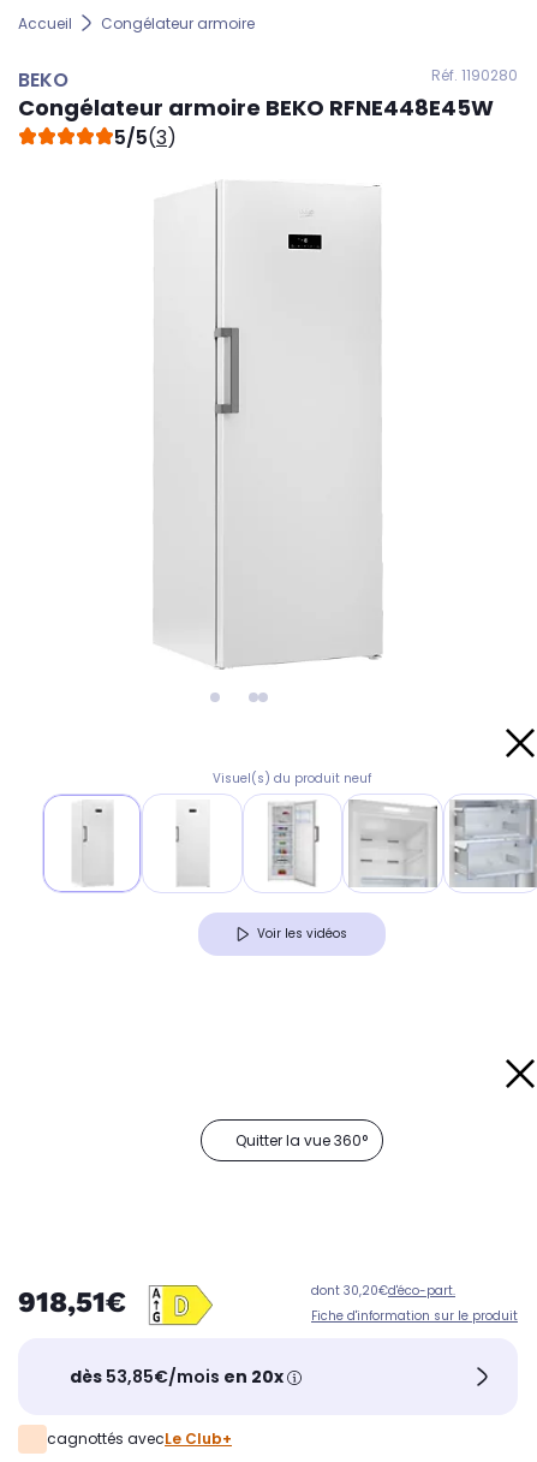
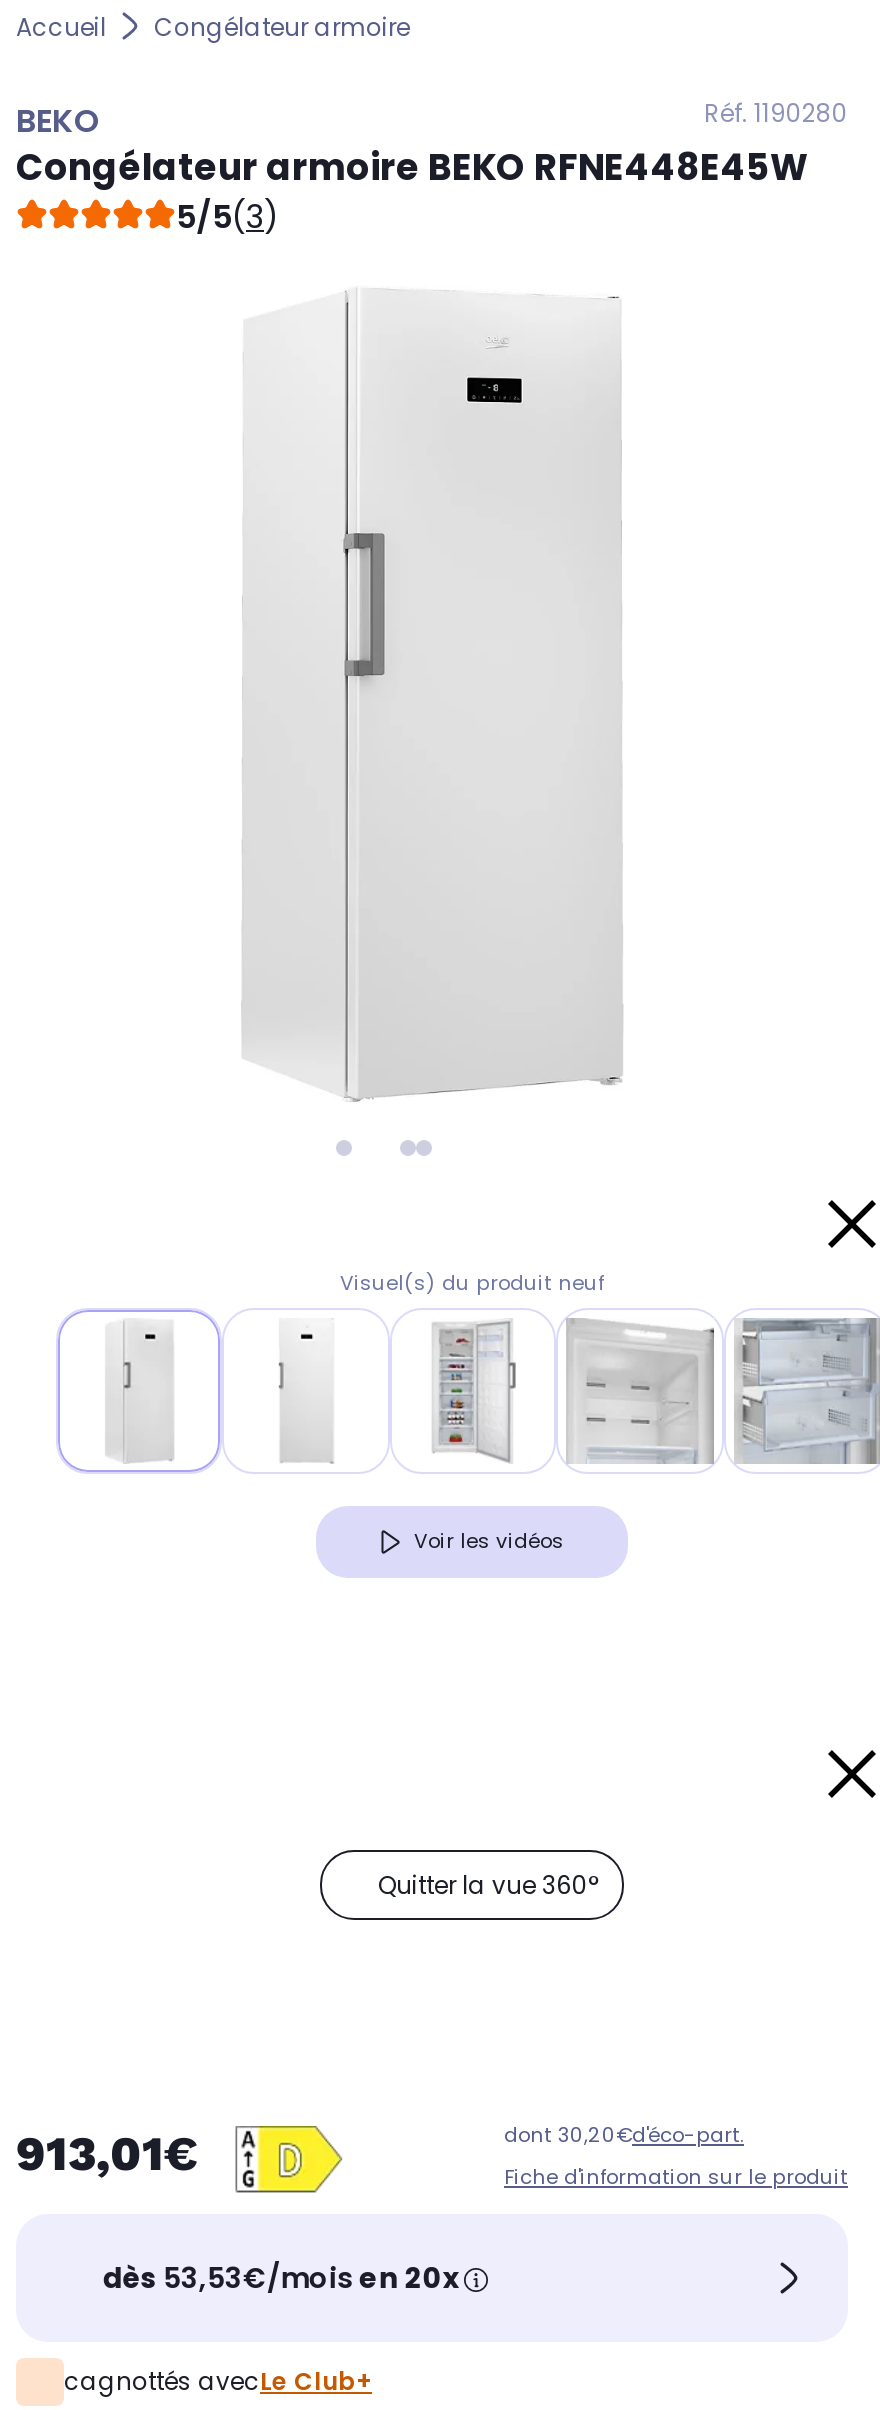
- 918,51€
+ 913,01€

- dès 53,85€/mois en 20x
+ dès 53,53€/mois en 20x
